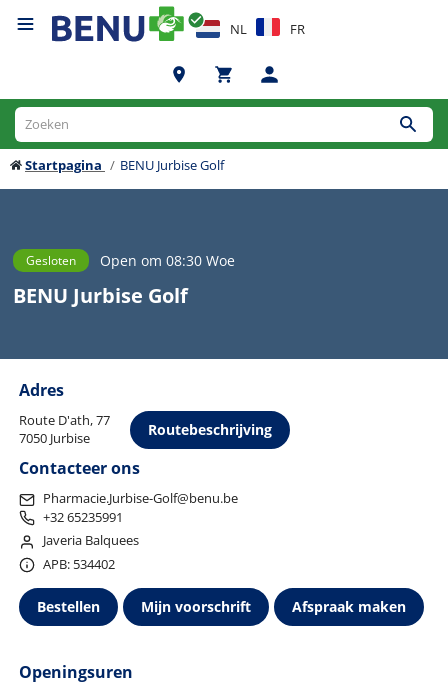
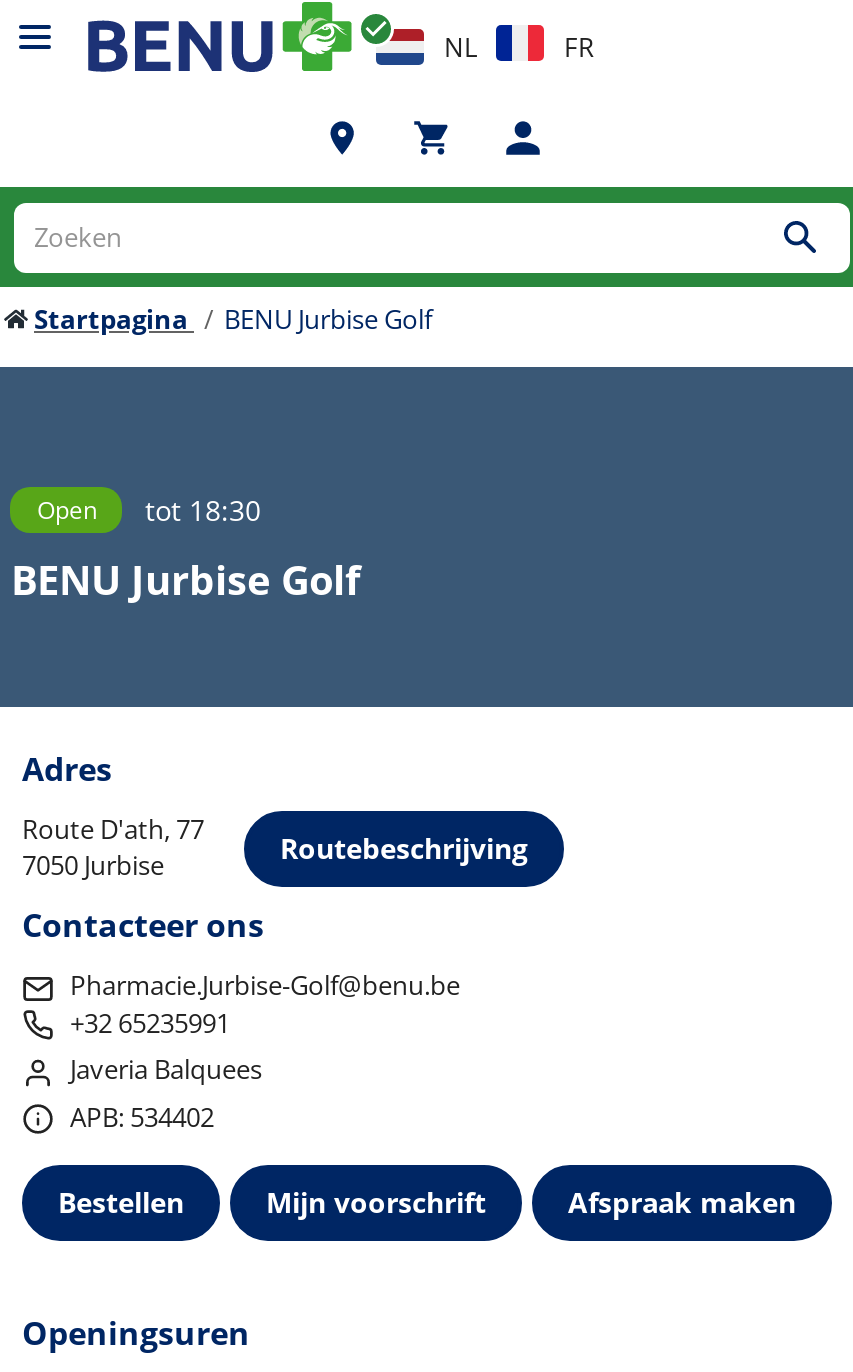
- Gesloten
- Open om 08:30 Woe
+ Open
+ tot 18:30
